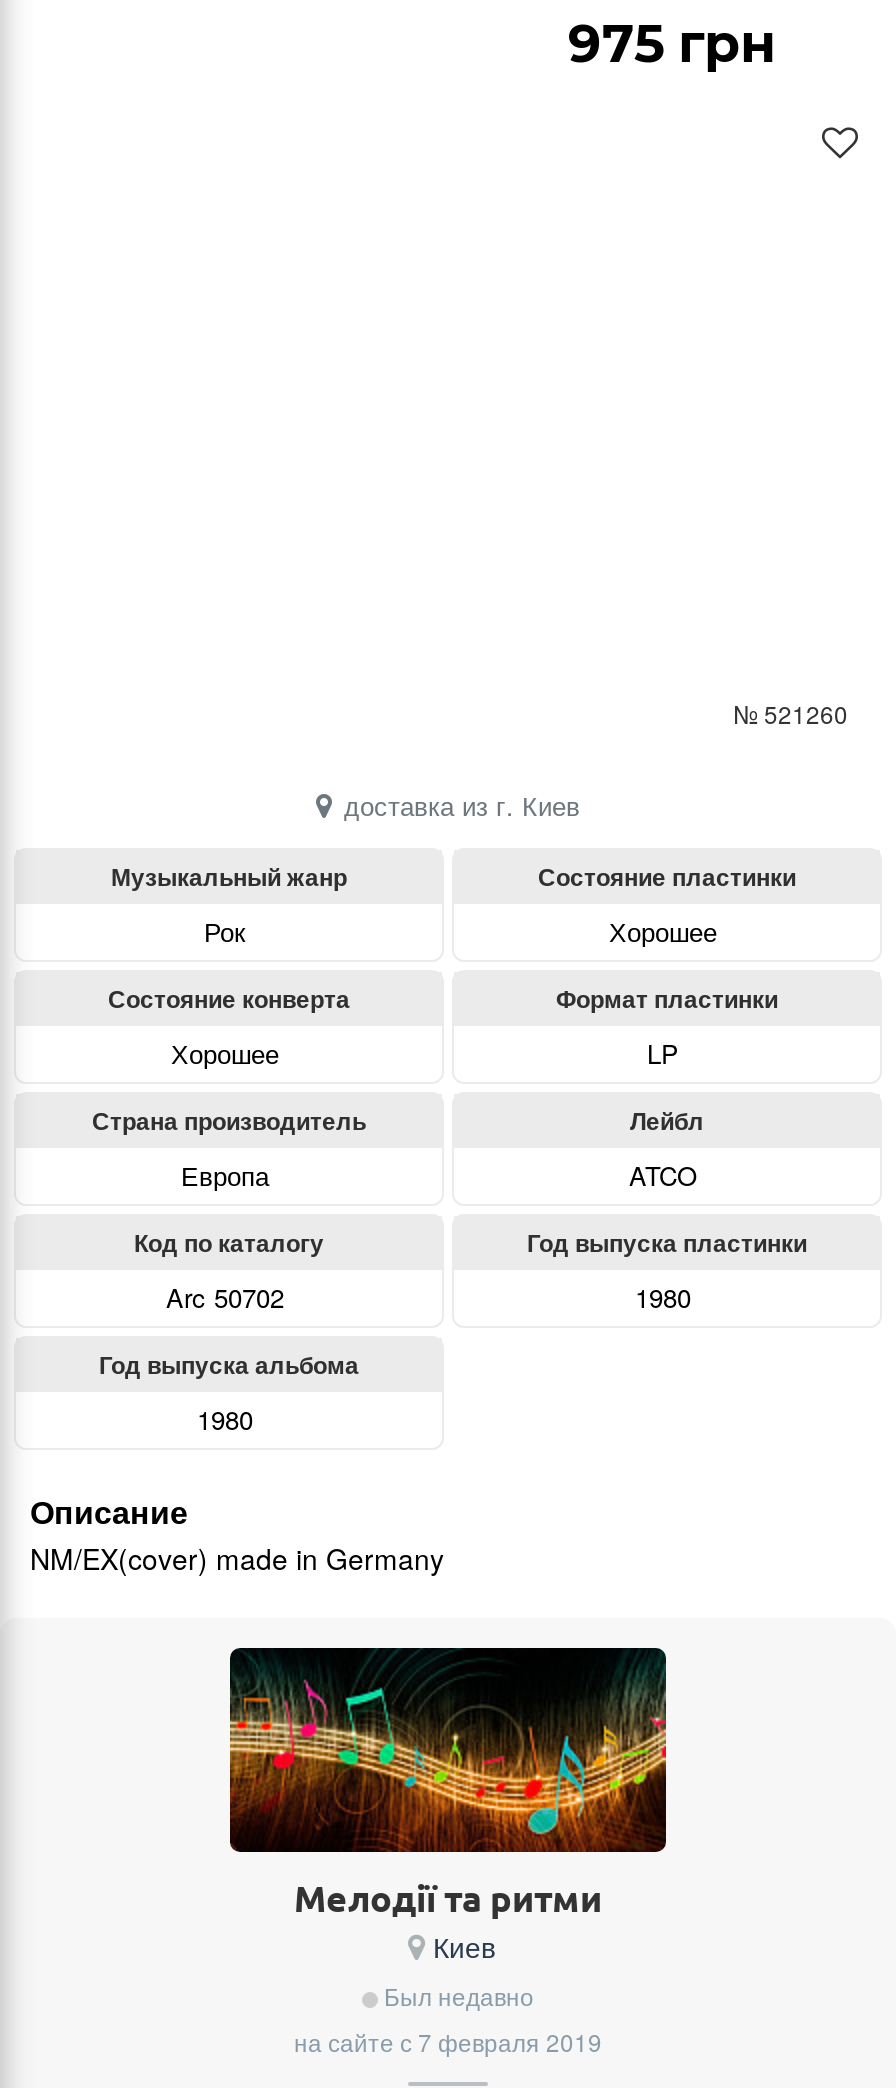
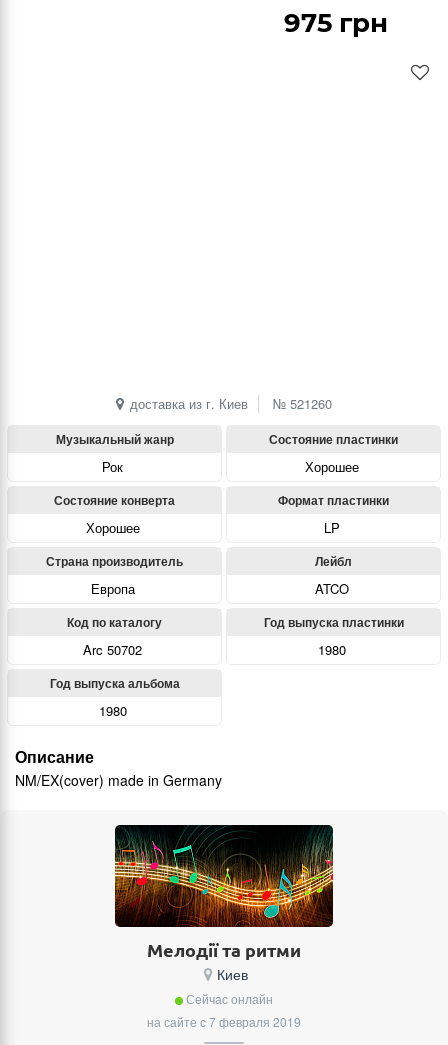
- № 521260

+ № 521260

- Был недавно
+ Сейчас онлайн
